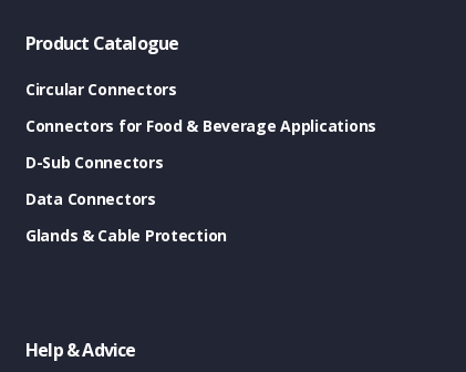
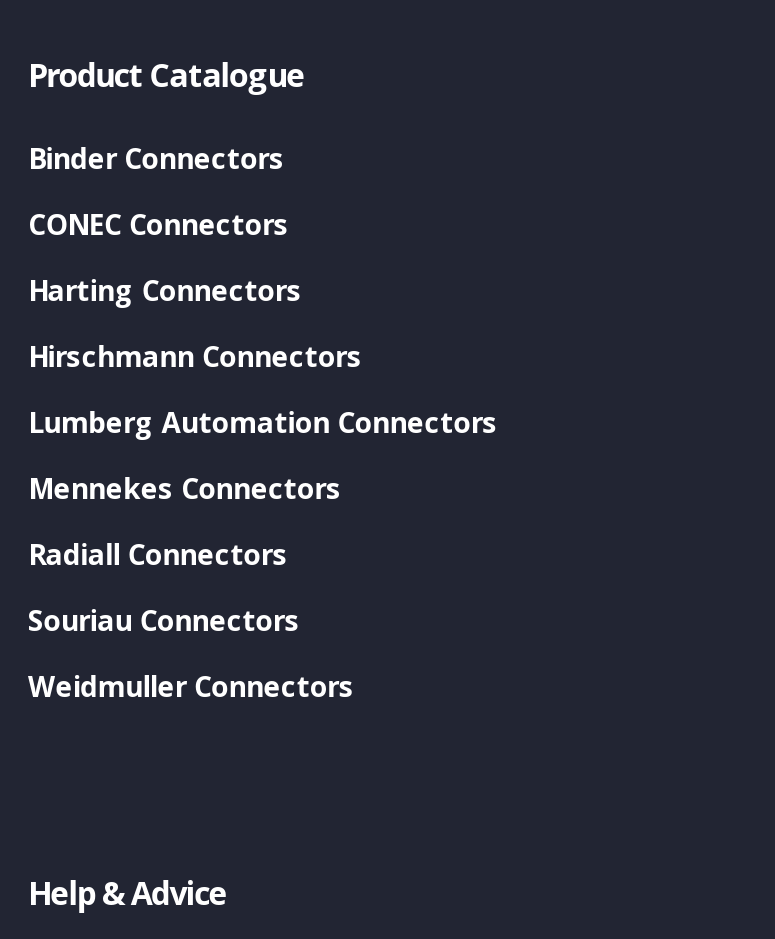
- Circular Connectors
- Connectors for Food & Beverage Applications
- D-Sub Connectors
- Data Connectors
- Glands & Cable Protection
+ Binder Connectors
+ CONEC Connectors
+ Harting Connectors
+ Hirschmann Connectors
+ Lumberg Automation Connectors
+ Mennekes Connectors
+ Radiall Connectors
+ Souriau Connectors
+ Weidmuller Connectors
